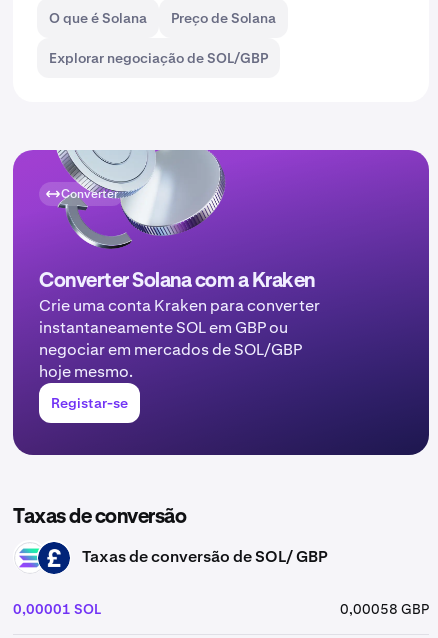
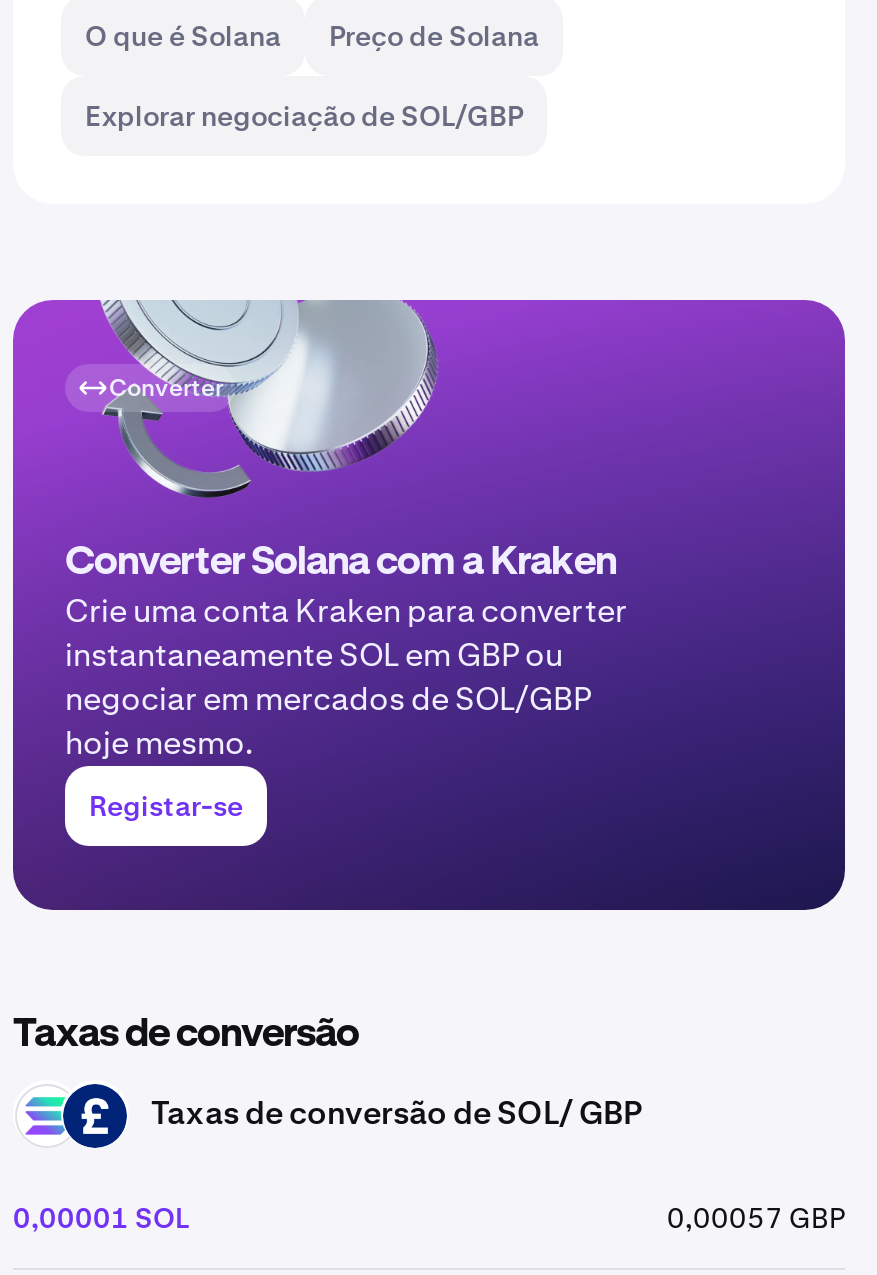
- 0,00058 GBP
+ 0,00057 GBP
